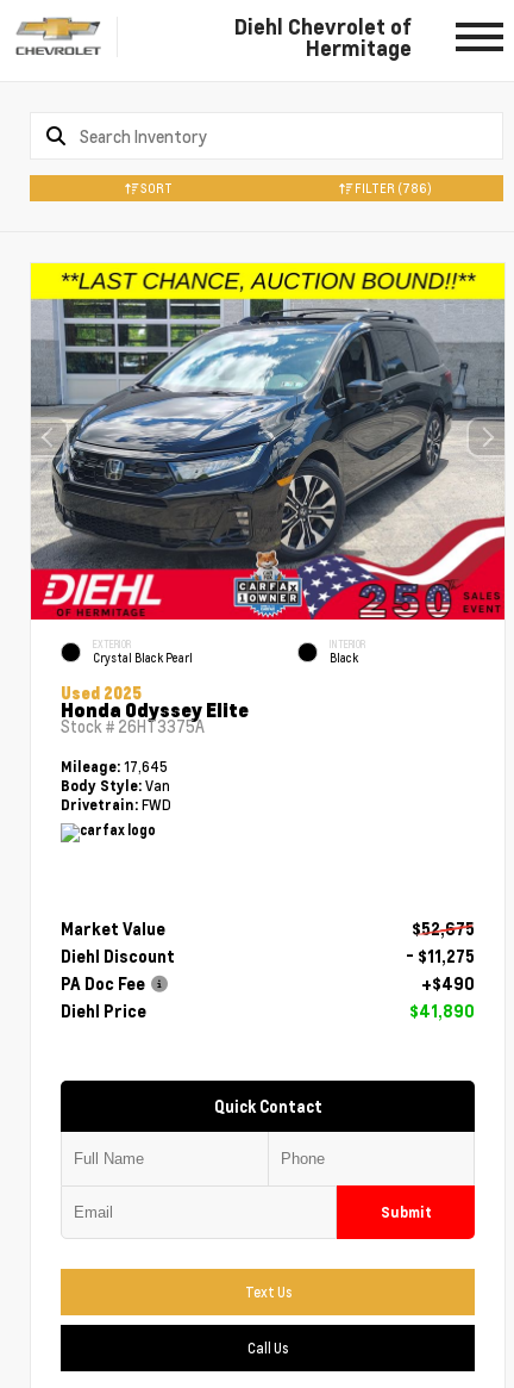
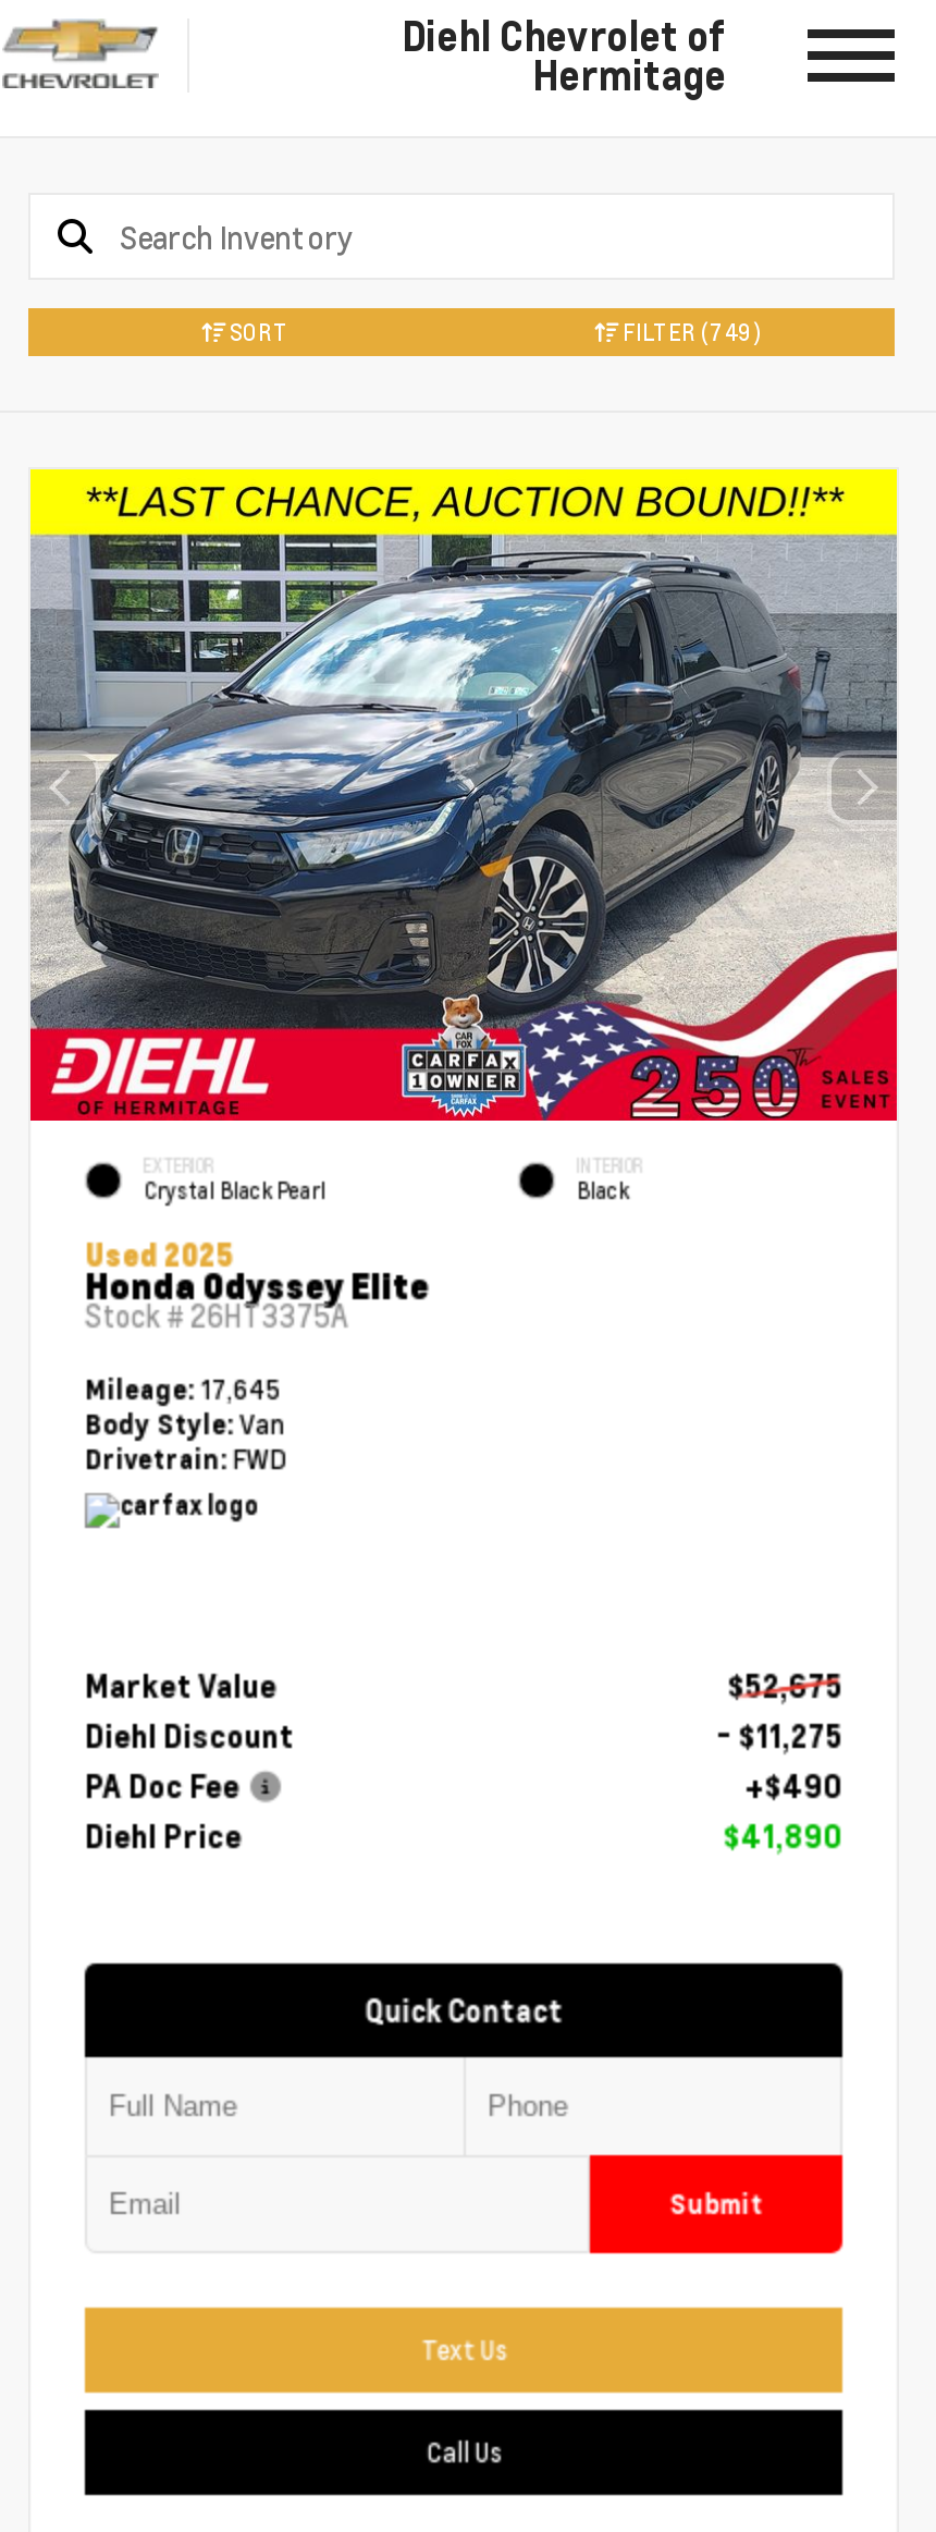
- FILTER (786)
+ FILTER (749)
